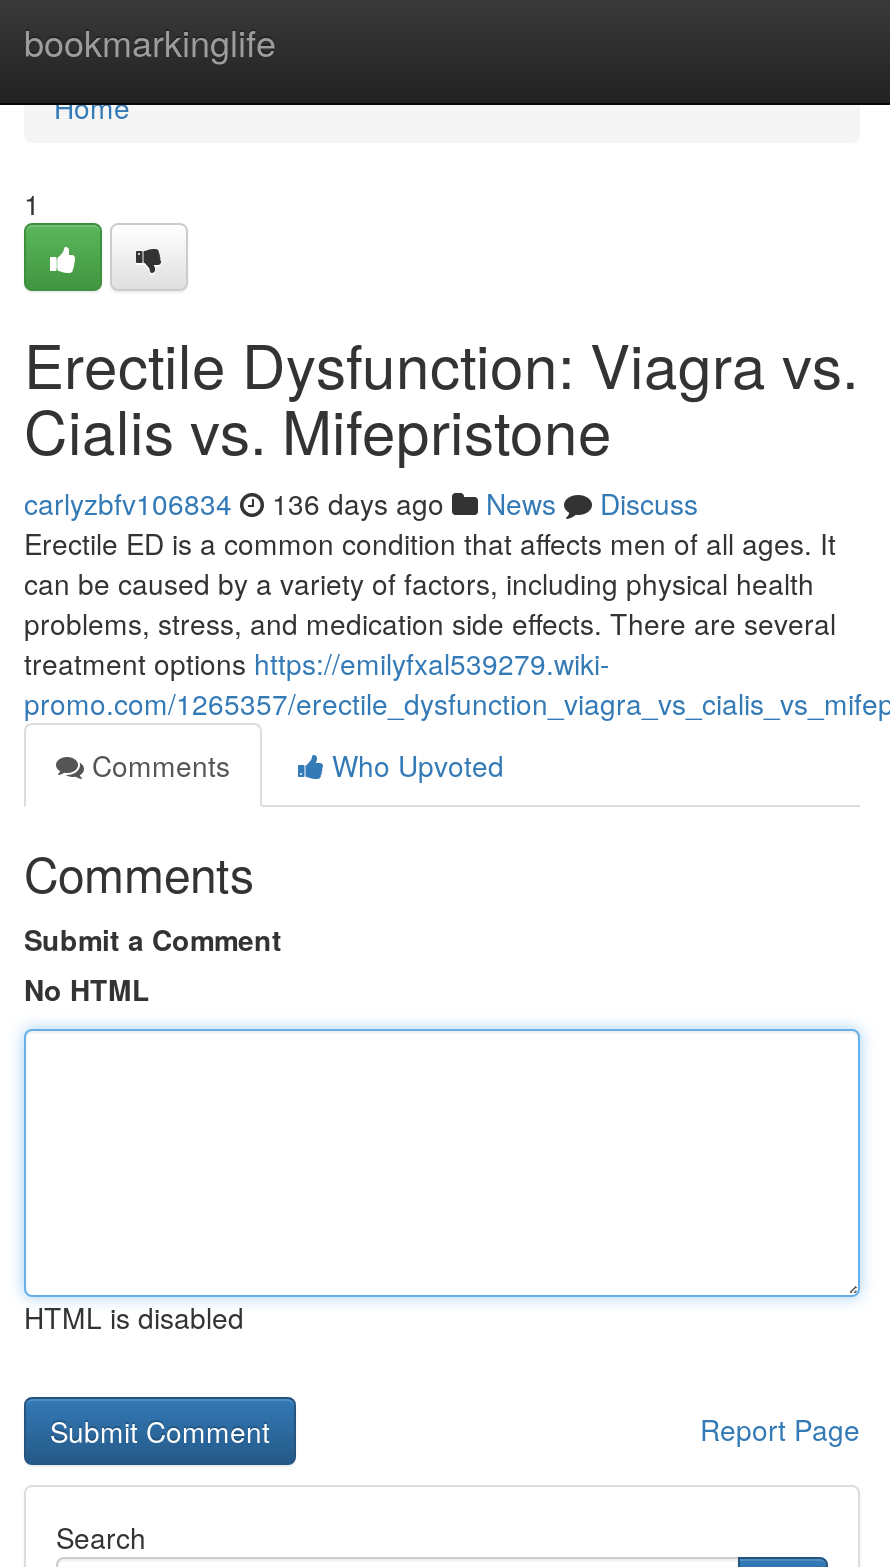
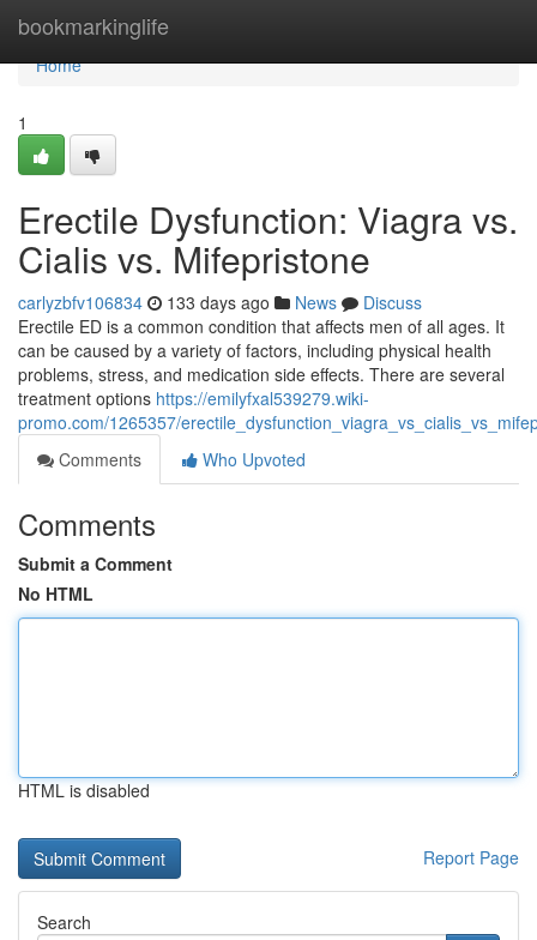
- carlyzbfv106834 136 days ago News Discuss
+ carlyzbfv106834 133 days ago News Discuss
